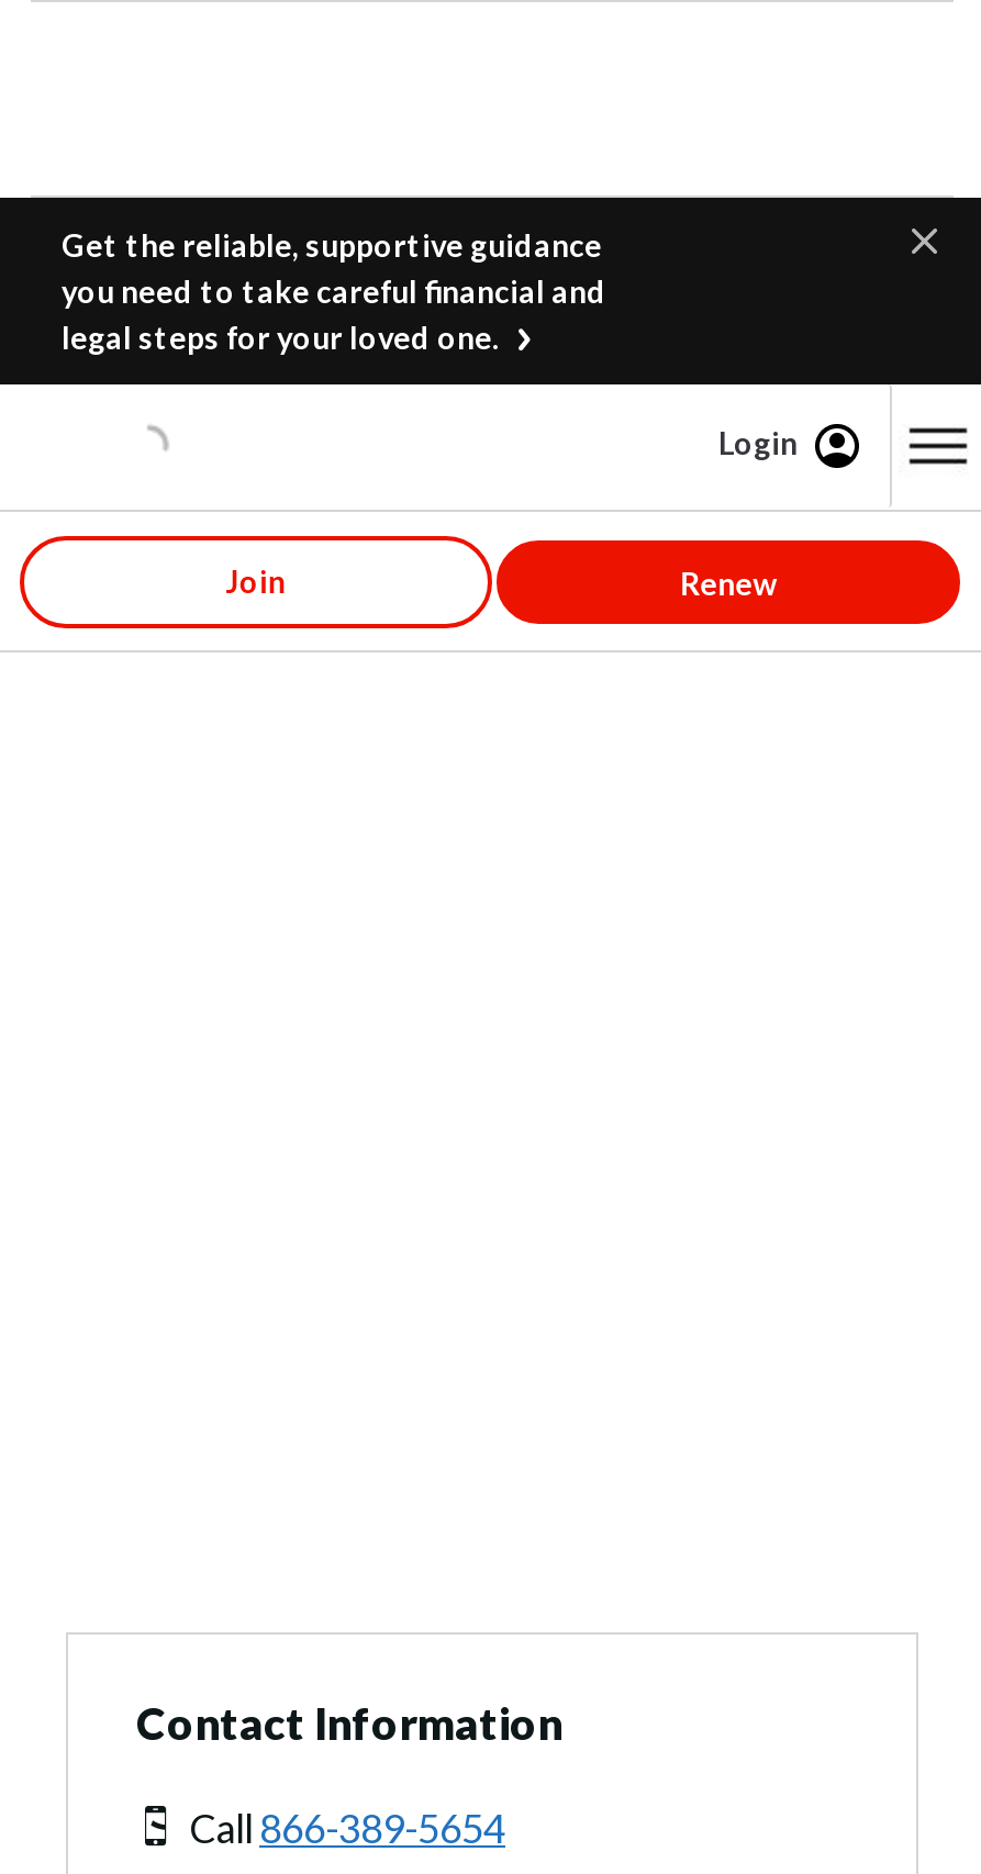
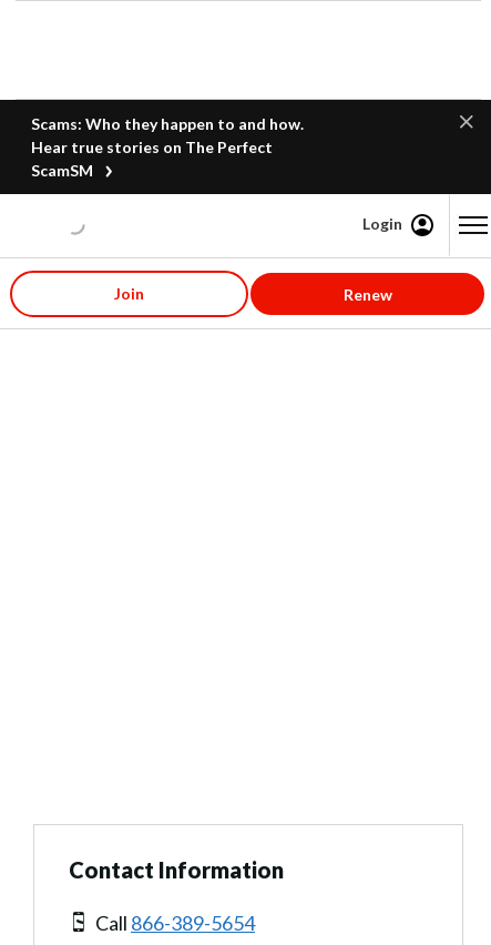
- Get the reliable, supportive guidance
- you need to take careful financial and
- legal steps for your loved one.
+ Scams: Who they happen to and how.
+ Hear true stories on The Perfect
+ ScamSM
